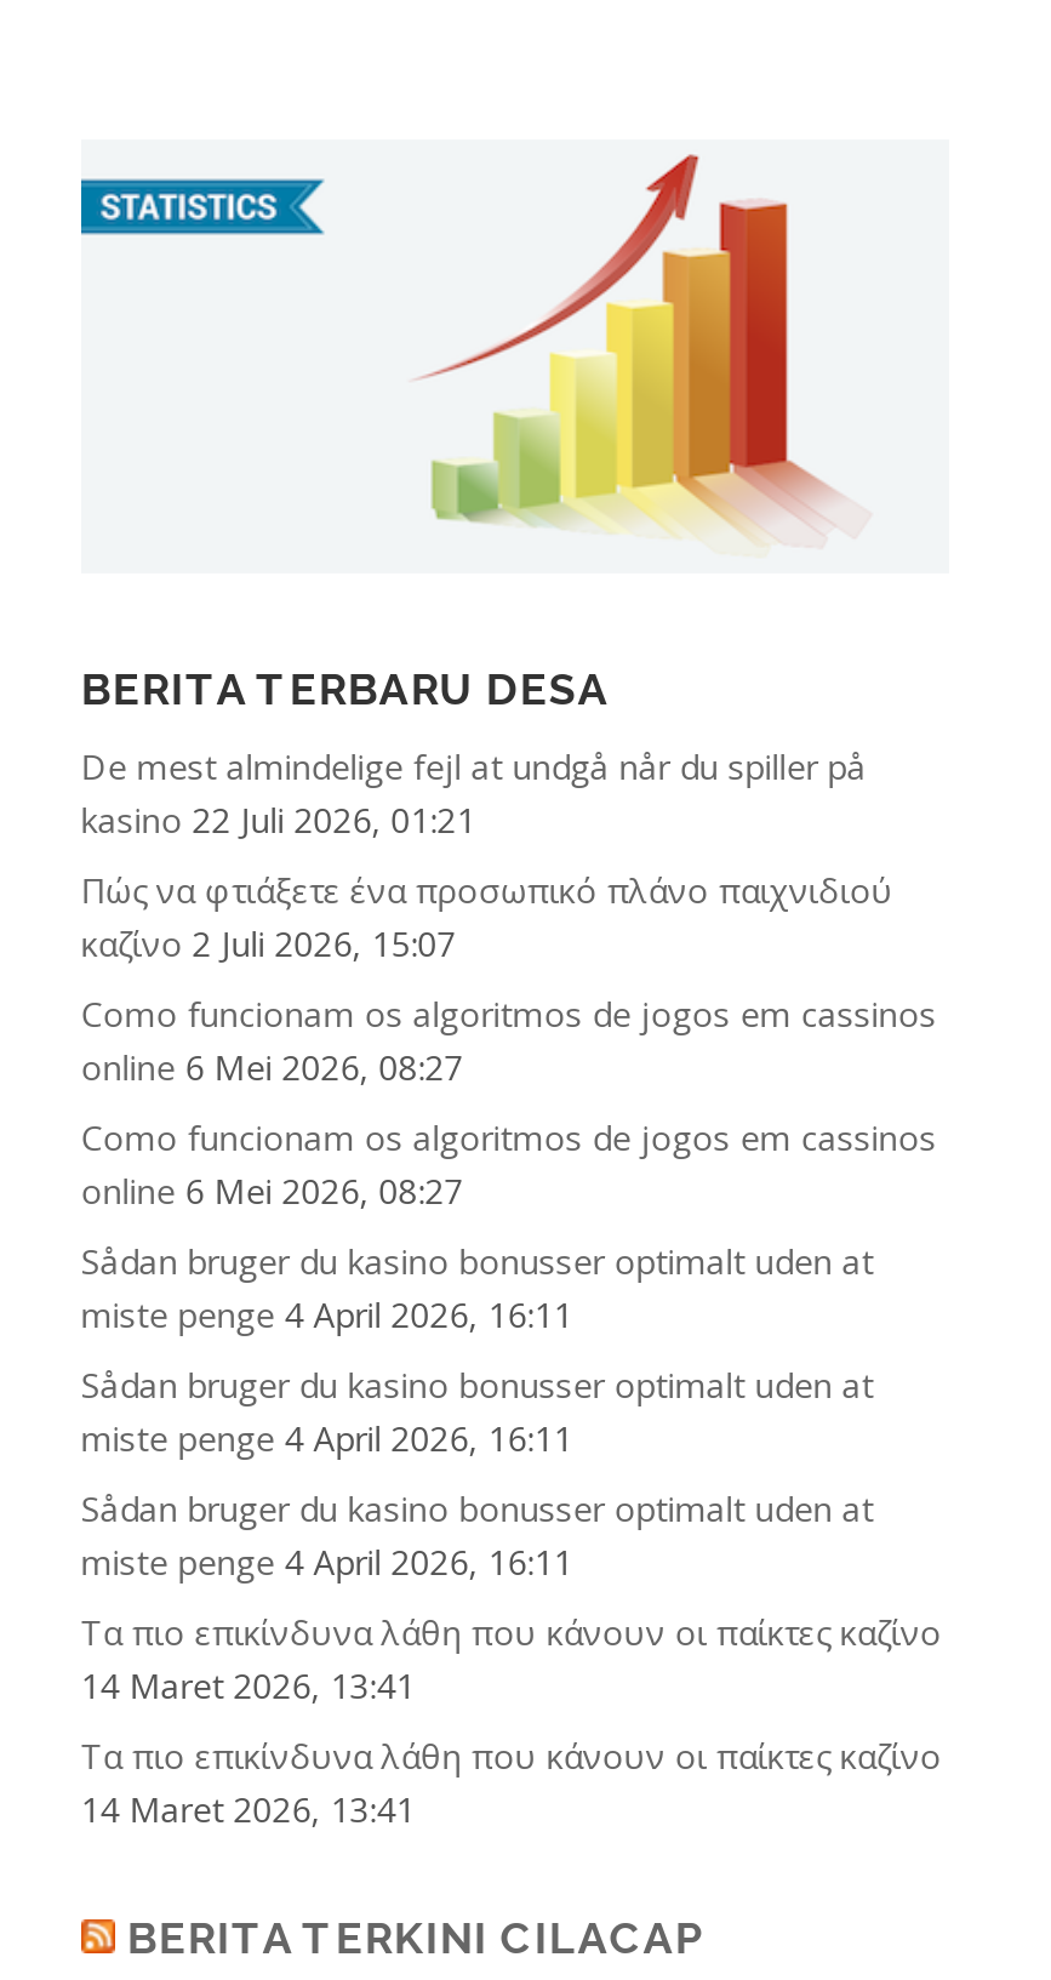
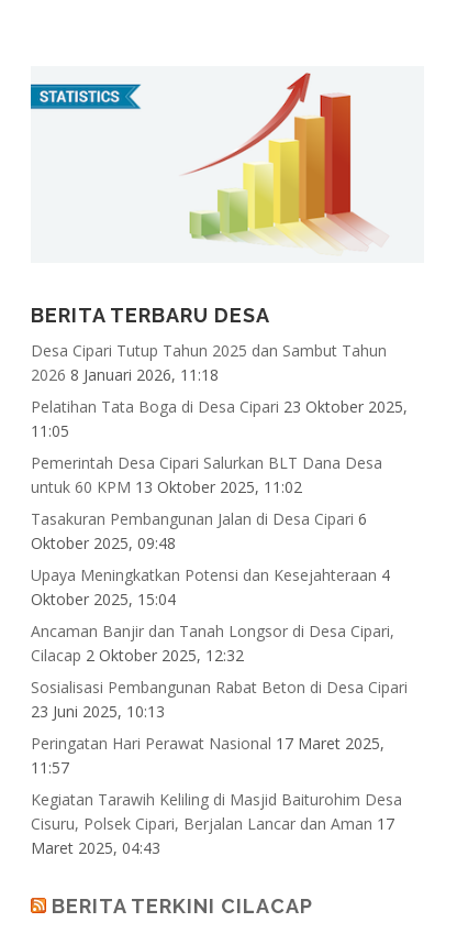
- De mest almindelige fejl at undgå når du spiller på
- kasino 22 Juli 2026, 01:21
+ Desa Cipari Tutup Tahun 2025 dan Sambut Tahun
+ 2026 8 Januari 2026, 11:18

- Πώς να φτιάξετε ένα προσωπικό πλάνο παιχνιδιού
- καζίνο 2 Juli 2026, 15:07
+ Pelatihan Tata Boga di Desa Cipari 23 Oktober 2025,
+ 11:05

- Como funcionam os algoritmos de jogos em cassinos
- online 6 Mei 2026, 08:27
+ Pemerintah Desa Cipari Salurkan BLT Dana Desa
+ untuk 60 KPM 13 Oktober 2025, 11:02

- Como funcionam os algoritmos de jogos em cassinos
- online 6 Mei 2026, 08:27
+ Tasakuran Pembangunan Jalan di Desa Cipari 6
+ Oktober 2025, 09:48

- Sådan bruger du kasino bonusser optimalt uden at
- miste penge 4 April 2026, 16:11
+ Upaya Meningkatkan Potensi dan Kesejahteraan 4
+ Oktober 2025, 15:04

- Sådan bruger du kasino bonusser optimalt uden at
- miste penge 4 April 2026, 16:11
+ Ancaman Banjir dan Tanah Longsor di Desa Cipari,
+ Cilacap 2 Oktober 2025, 12:32

- Sådan bruger du kasino bonusser optimalt uden at
- miste penge 4 April 2026, 16:11
+ Sosialisasi Pembangunan Rabat Beton di Desa Cipari
+ 23 Juni 2025, 10:13

- Τα πιο επικίνδυνα λάθη που κάνουν οι παίκτες καζίνο
- 14 Maret 2026, 13:41
+ Peringatan Hari Perawat Nasional 17 Maret 2025,
+ 11:57

- Τα πιο επικίνδυνα λάθη που κάνουν οι παίκτες καζίνο
- 14 Maret 2026, 13:41
+ Kegiatan Tarawih Keliling di Masjid Baiturohim Desa
+ Cisuru, Polsek Cipari, Berjalan Lancar dan Aman 17
+ Maret 2025, 04:43
